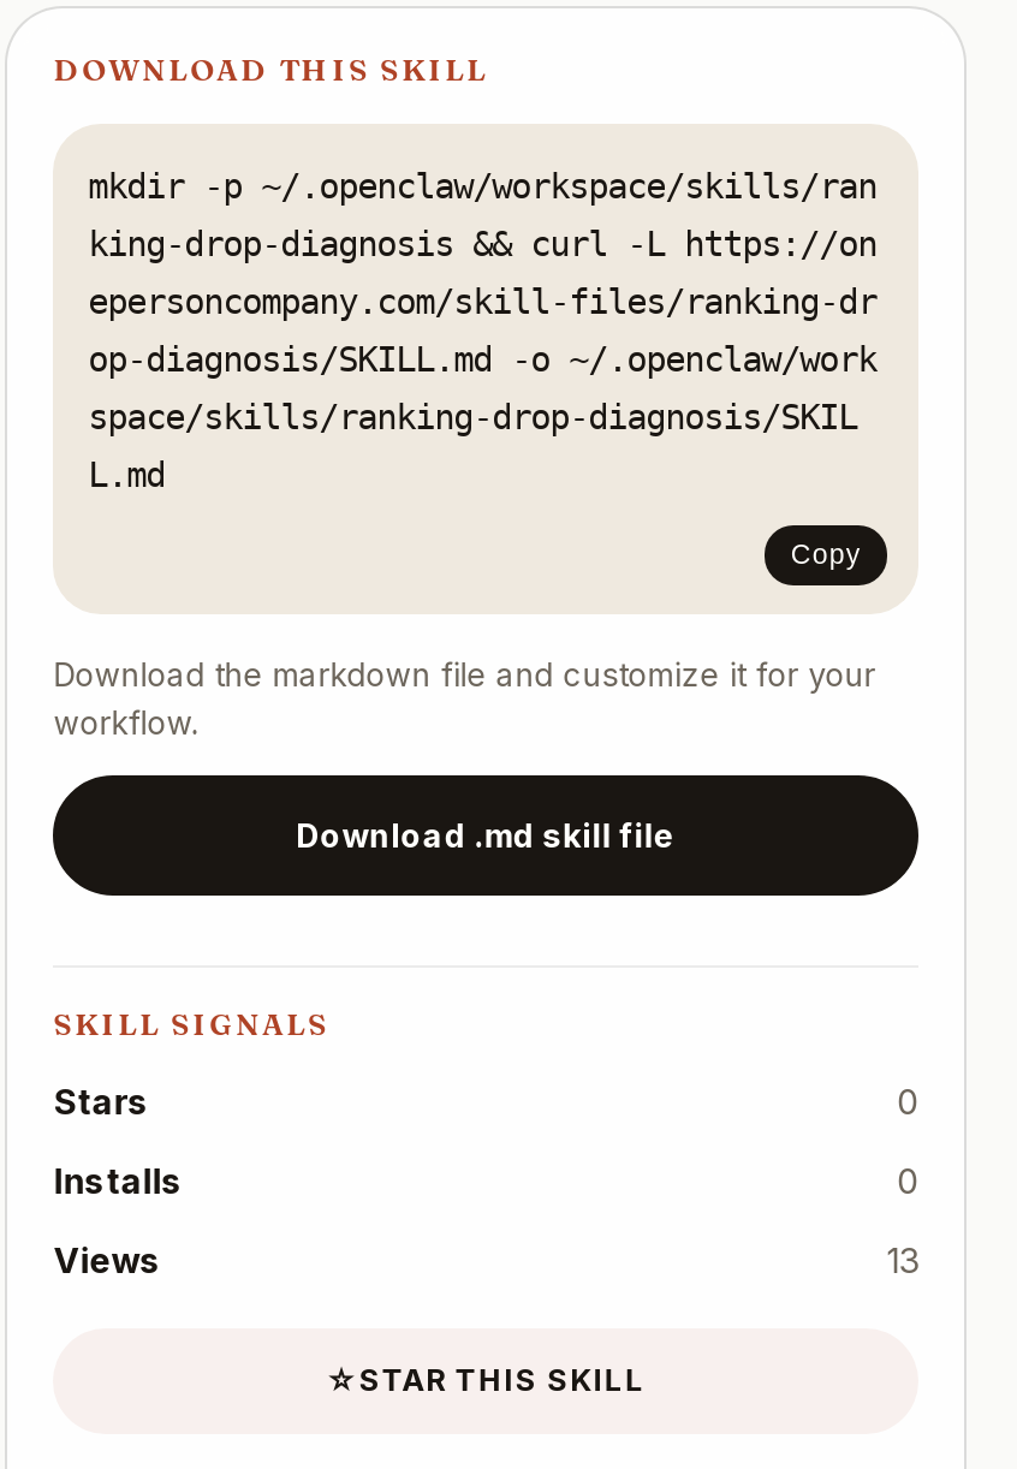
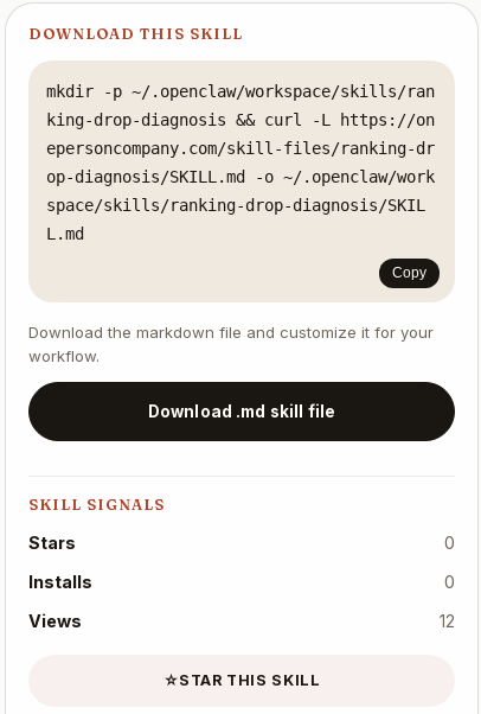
- 13
+ 12
